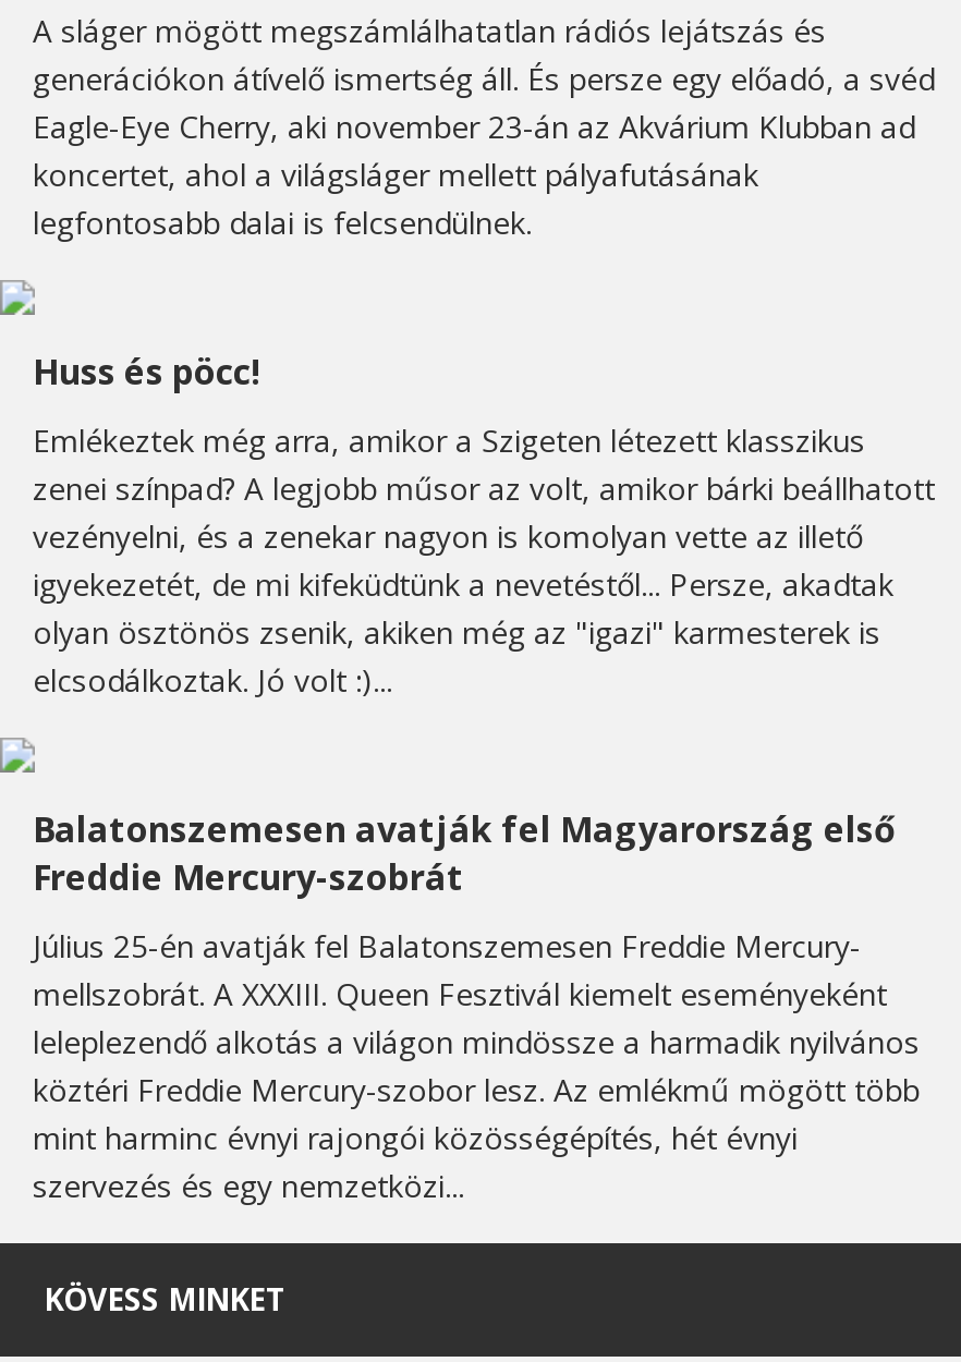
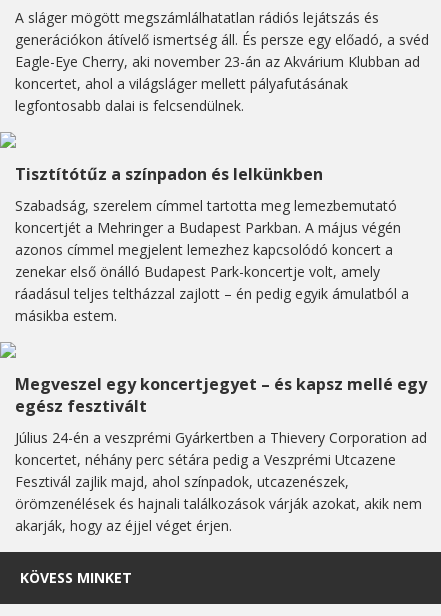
- Huss és pöcc!
+ Tisztítótűz a színpadon és lelkünkben

- Emlékeztek még arra, amikor a Szigeten létezett klasszikus
- zenei színpad? A legjobb műsor az volt, amikor bárki beállhatott
- vezényelni, és a zenekar nagyon is komolyan vette az illető
- igyekezetét, de mi kifeküdtünk a nevetéstől... Persze, akadtak
- olyan ösztönös zsenik, akiken még az "igazi" karmesterek is
- elcsodálkoztak. Jó volt :)...
+ Szabadság, szerelem címmel tartotta meg lemezbemutató
+ koncertjét a Mehringer a Budapest Parkban. A május végén
+ azonos címmel megjelent lemezhez kapcsolódó koncert a
+ zenekar első önálló Budapest Park-koncertje volt, amely
+ ráadásul teljes teltházzal zajlott – én pedig egyik ámulatból a
+ másikba estem.

- Balatonszemesen avatják fel Magyarország első
- Freddie Mercury-szobrát
+ Megveszel egy koncertjegyet – és kapsz mellé egy
+ egész fesztivált

- Július 25-én avatják fel Balatonszemesen Freddie Mercury-
- mellszobrát. A XXXIII. Queen Fesztivál kiemelt eseményeként
- leleplezendő alkotás a világon mindössze a harmadik nyilvános
- köztéri Freddie Mercury-szobor lesz. Az emlékmű mögött több
- mint harminc évnyi rajongói közösségépítés, hét évnyi
- szervezés és egy nemzetközi...
+ Július 24-én a veszprémi Gyárkertben a Thievery Corporation ad
+ koncertet, néhány perc sétára pedig a Veszprémi Utcazene
+ Fesztivál zajlik majd, ahol színpadok, utcazenészek,
+ örömzenélések és hajnali találkozások várják azokat, akik nem
+ akarják, hogy az éjjel véget érjen.
